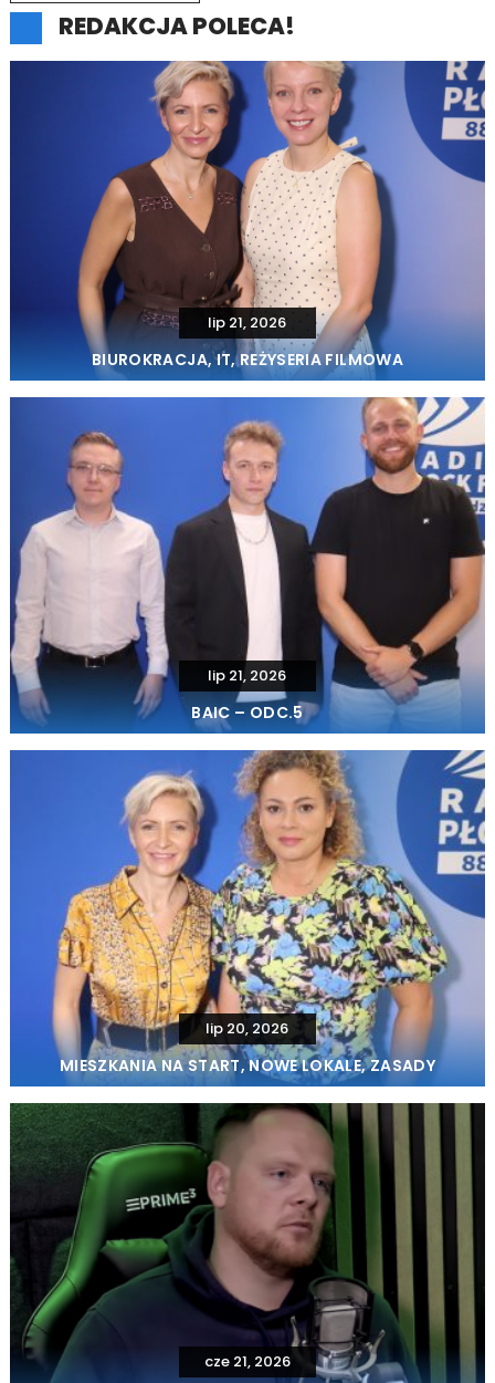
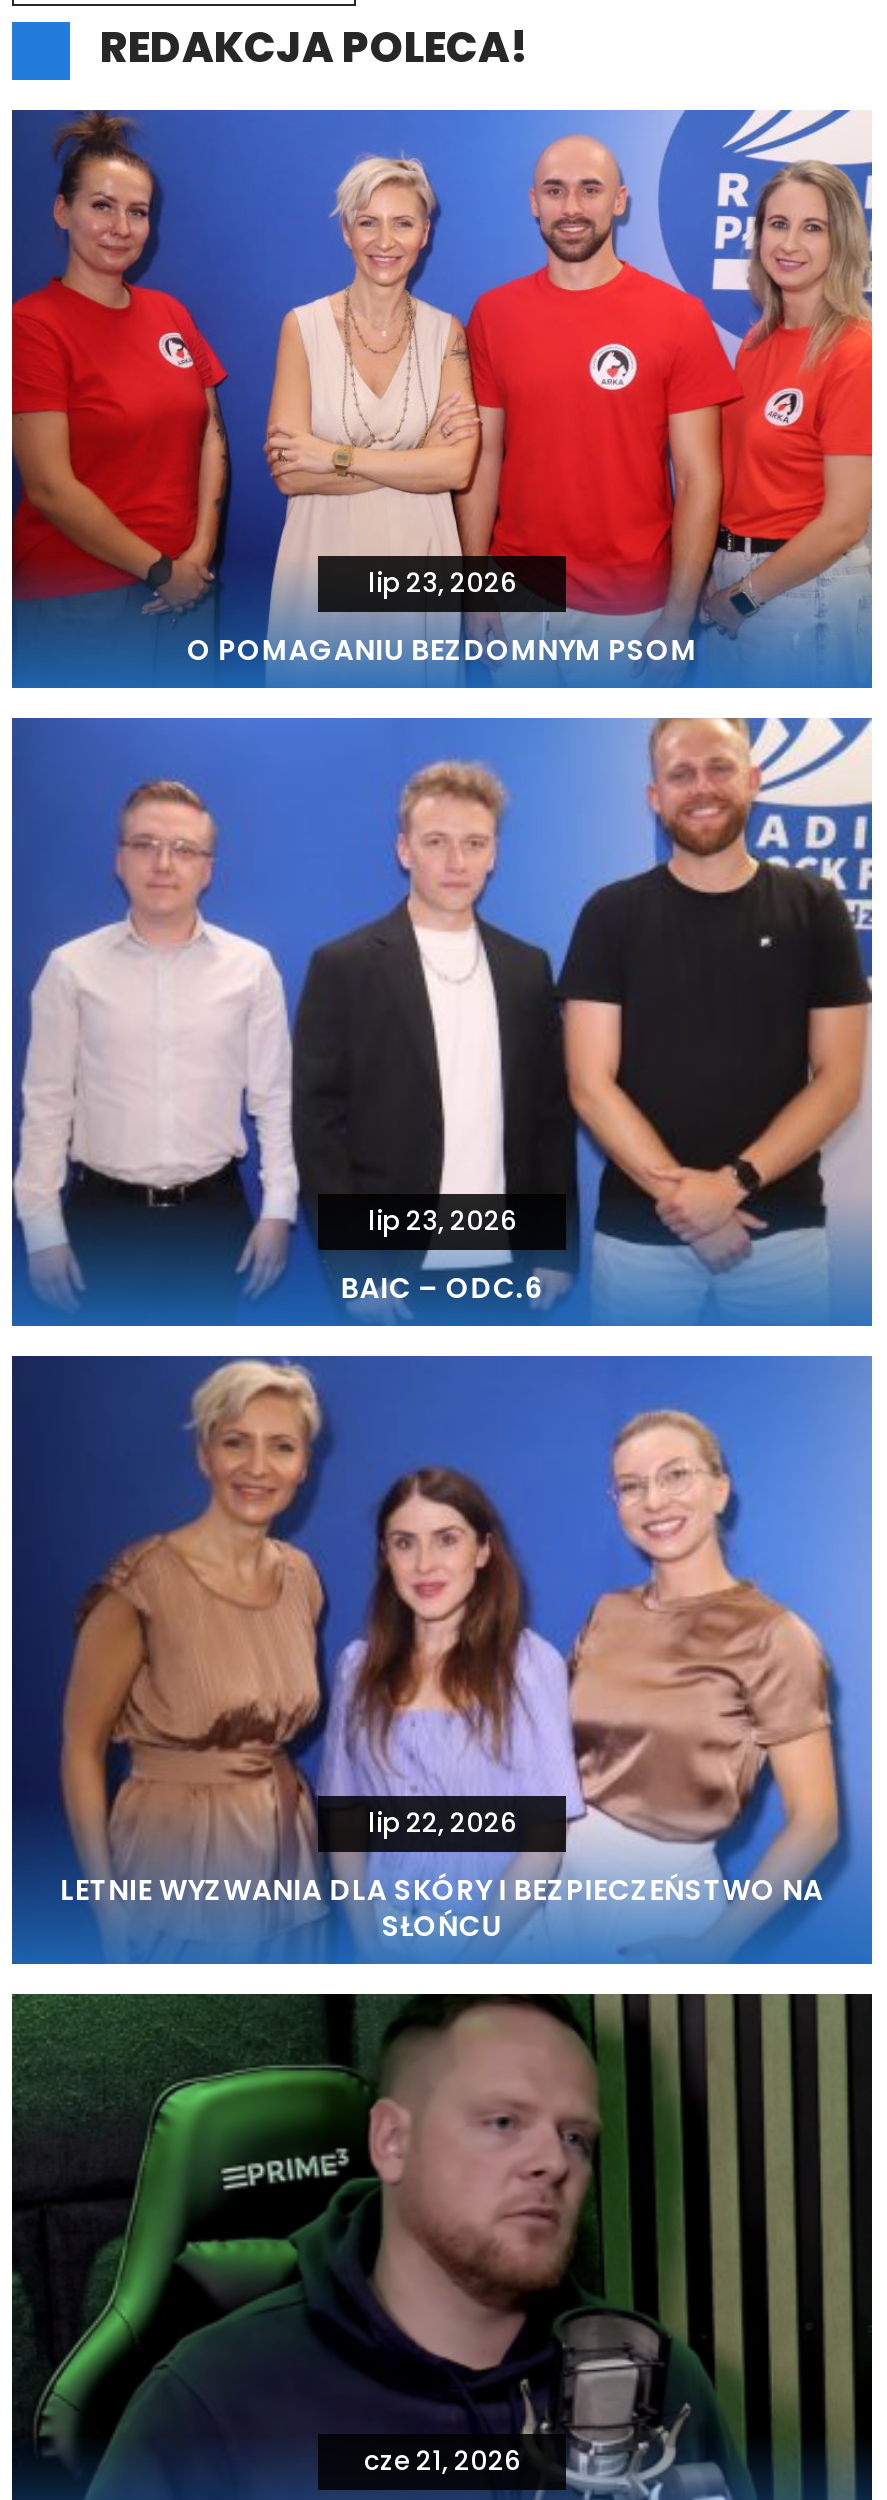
- [image]
- lip 21, 2026
+ [image]
+ lip 23, 2026

- BIUROKRACJA, IT, REŻYSERIA FILMOWA
+ O POMAGANIU BEZDOMNYM PSOM

- lip 21, 2026
+ lip 23, 2026

- BAIC – ODC.5
+ BAIC – ODC.6

- [image]
- lip 20, 2026
+ [image]
+ lip 22, 2026

- MIESZKANIA NA START, NOWE LOKALE, ZASADY
+ LETNIE WYZWANIA DLA SKÓRY I BEZPIECZEŃSTWO NA
+ SŁOŃCU
